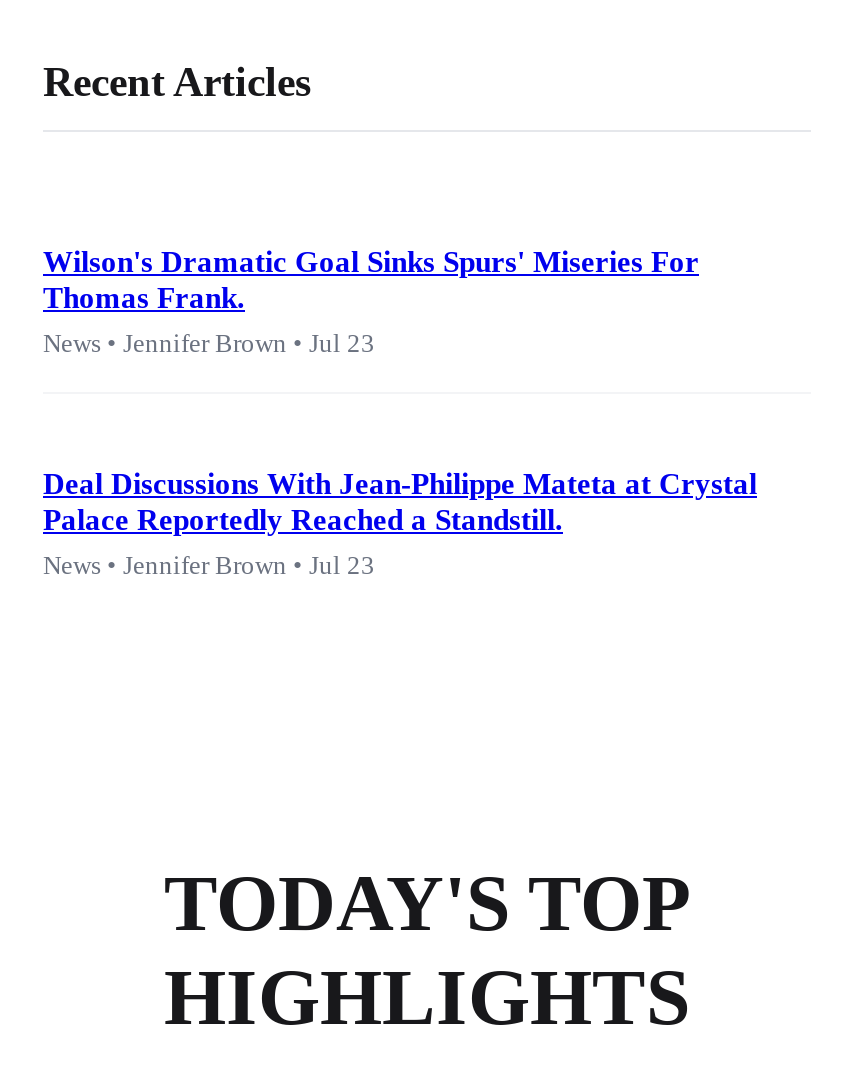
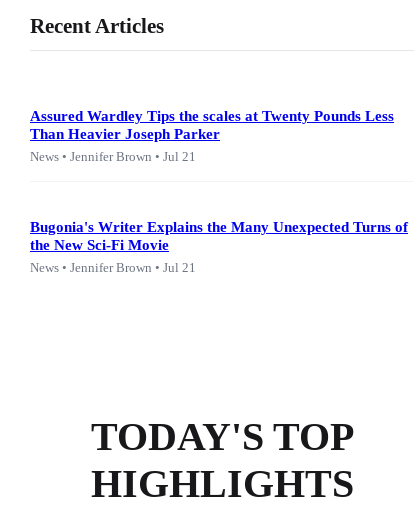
- Wilson's Dramatic Goal Sinks Spurs' Miseries For
- Thomas Frank.
+ Assured Wardley Tips the scales at Twenty Pounds Less
+ Than Heavier Joseph Parker

- News • Jennifer Brown • Jul 23
+ News • Jennifer Brown • Jul 21

- Deal Discussions With Jean-Philippe Mateta at Crystal
- Palace Reportedly Reached a Standstill.
+ Bugonia's Writer Explains the Many Unexpected Turns of
+ the New Sci-Fi Movie

- News • Jennifer Brown • Jul 23
+ News • Jennifer Brown • Jul 21
